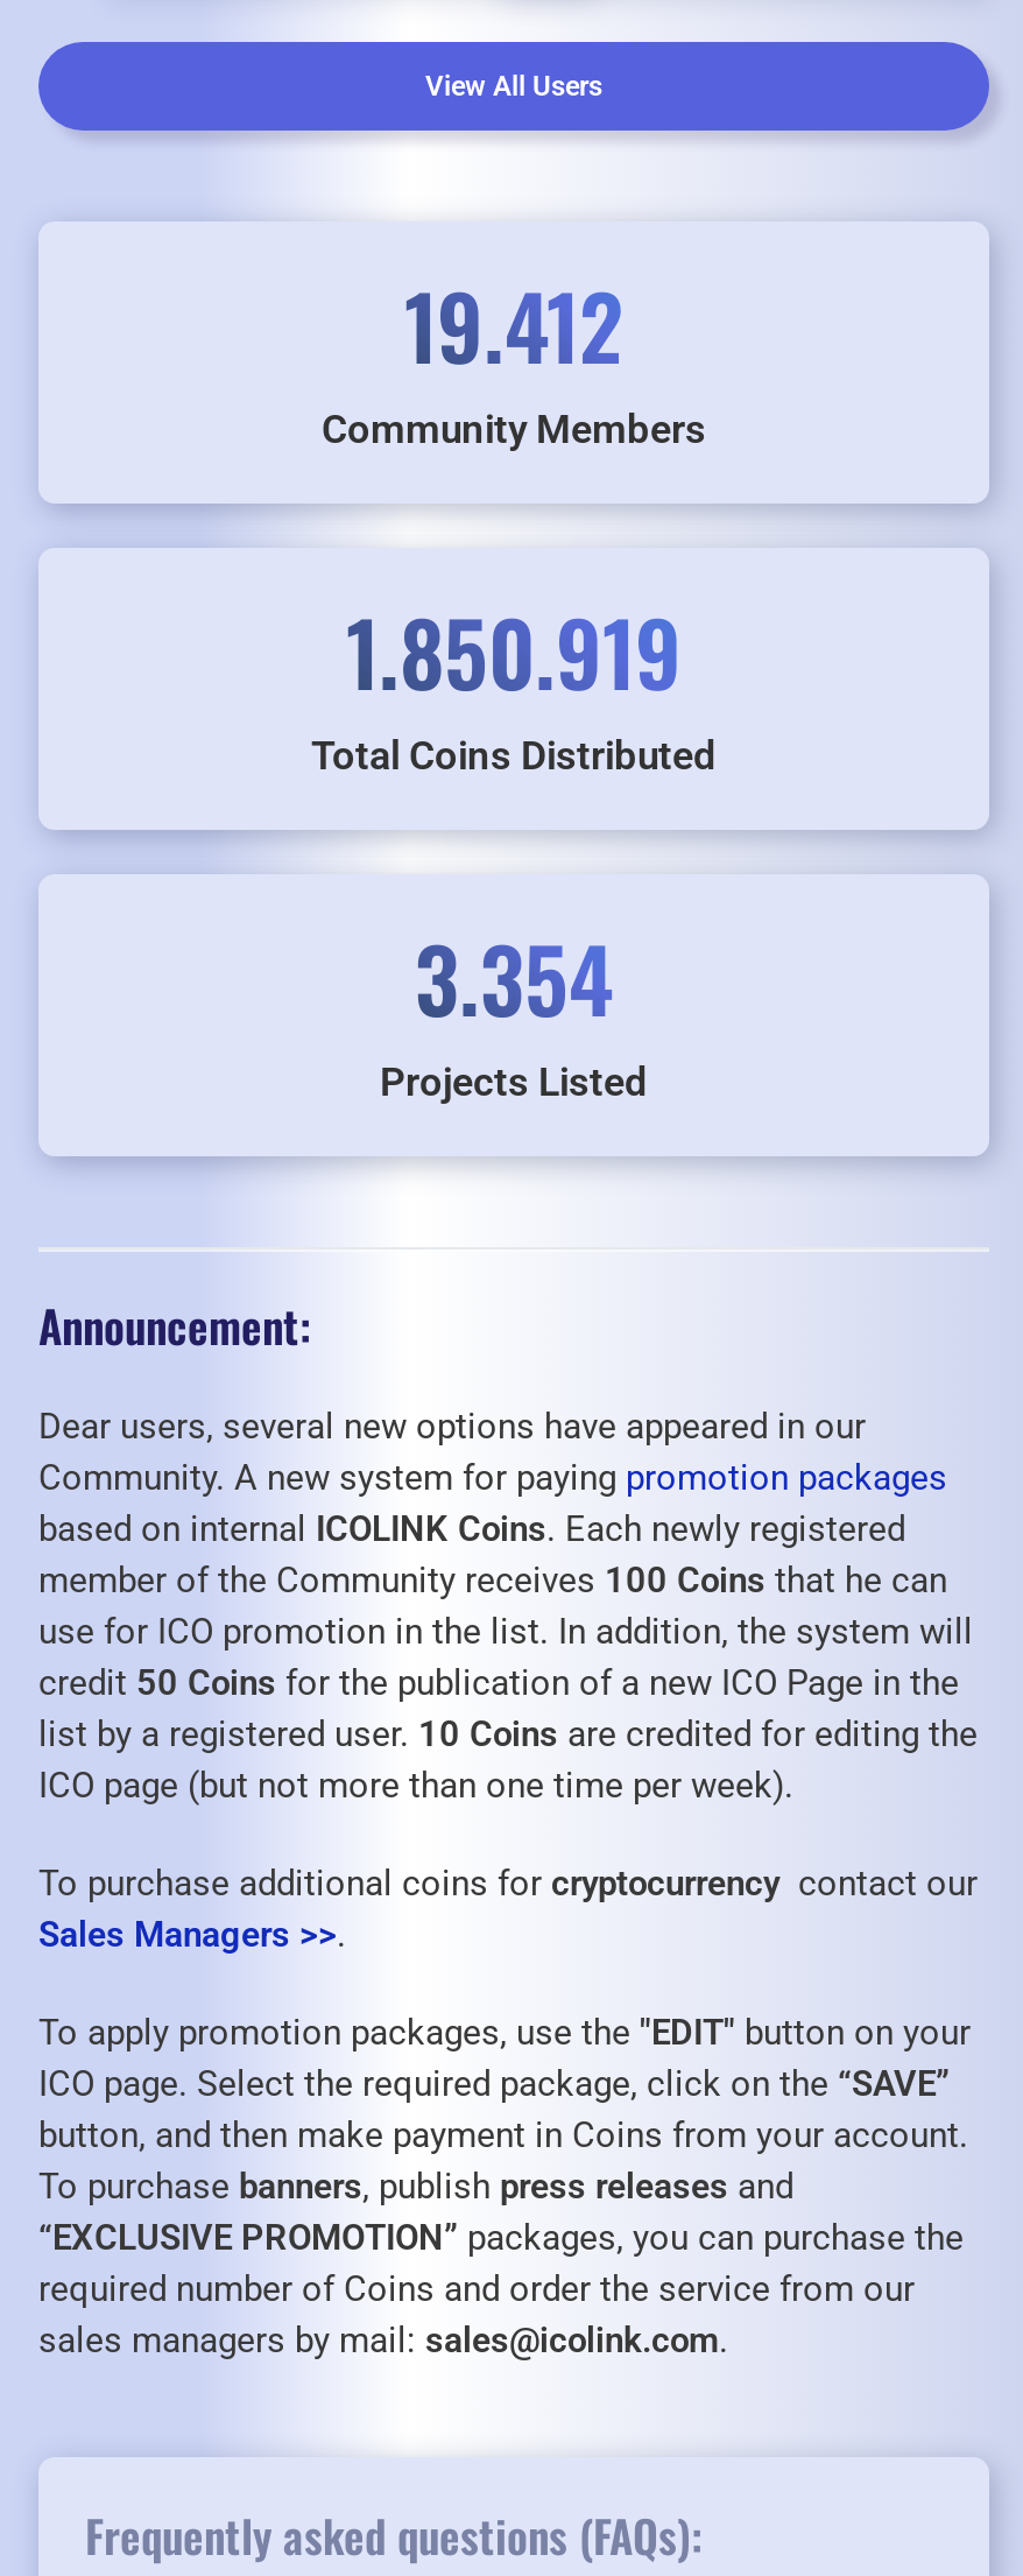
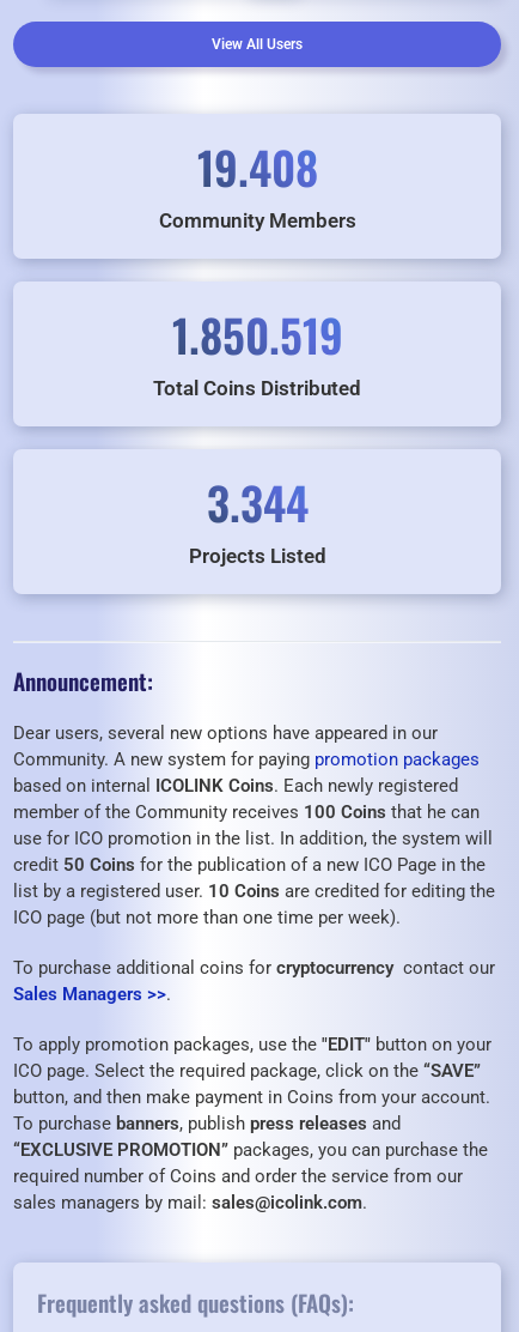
- 19.412
+ 19.408

- 1.850.919
+ 1.850.519

- 3.354
+ 3.344
